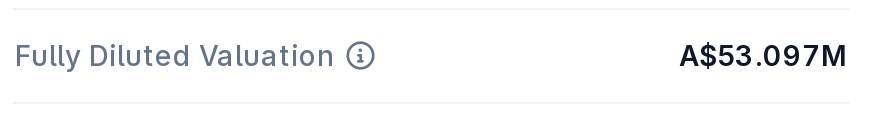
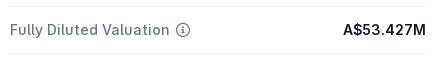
- A$53.097M
+ A$53.427M
